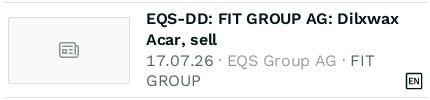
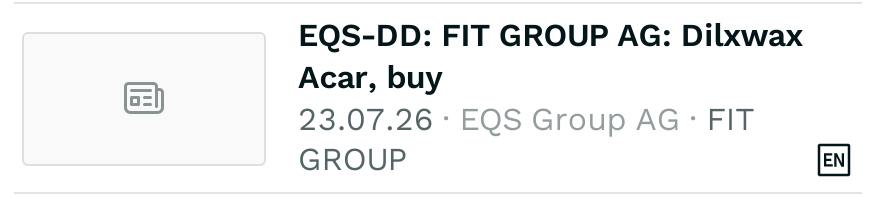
- Acar, sell
+ Acar, buy

- 17.07.26 · EQS Group AG · FIT
+ 23.07.26 · EQS Group AG · FIT
